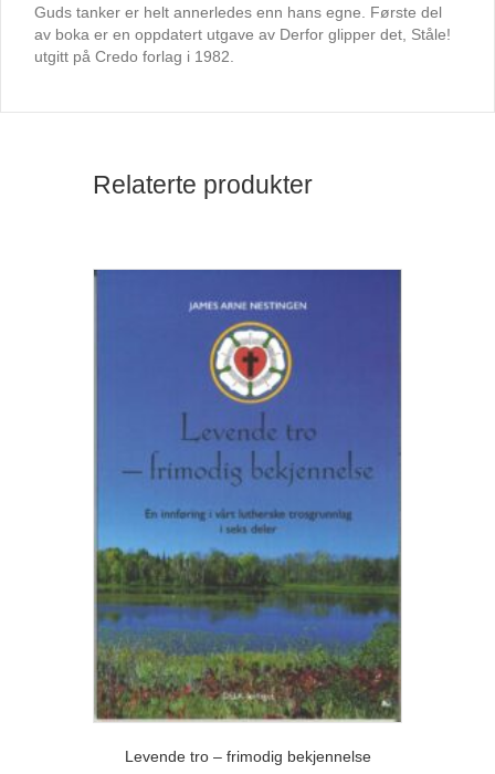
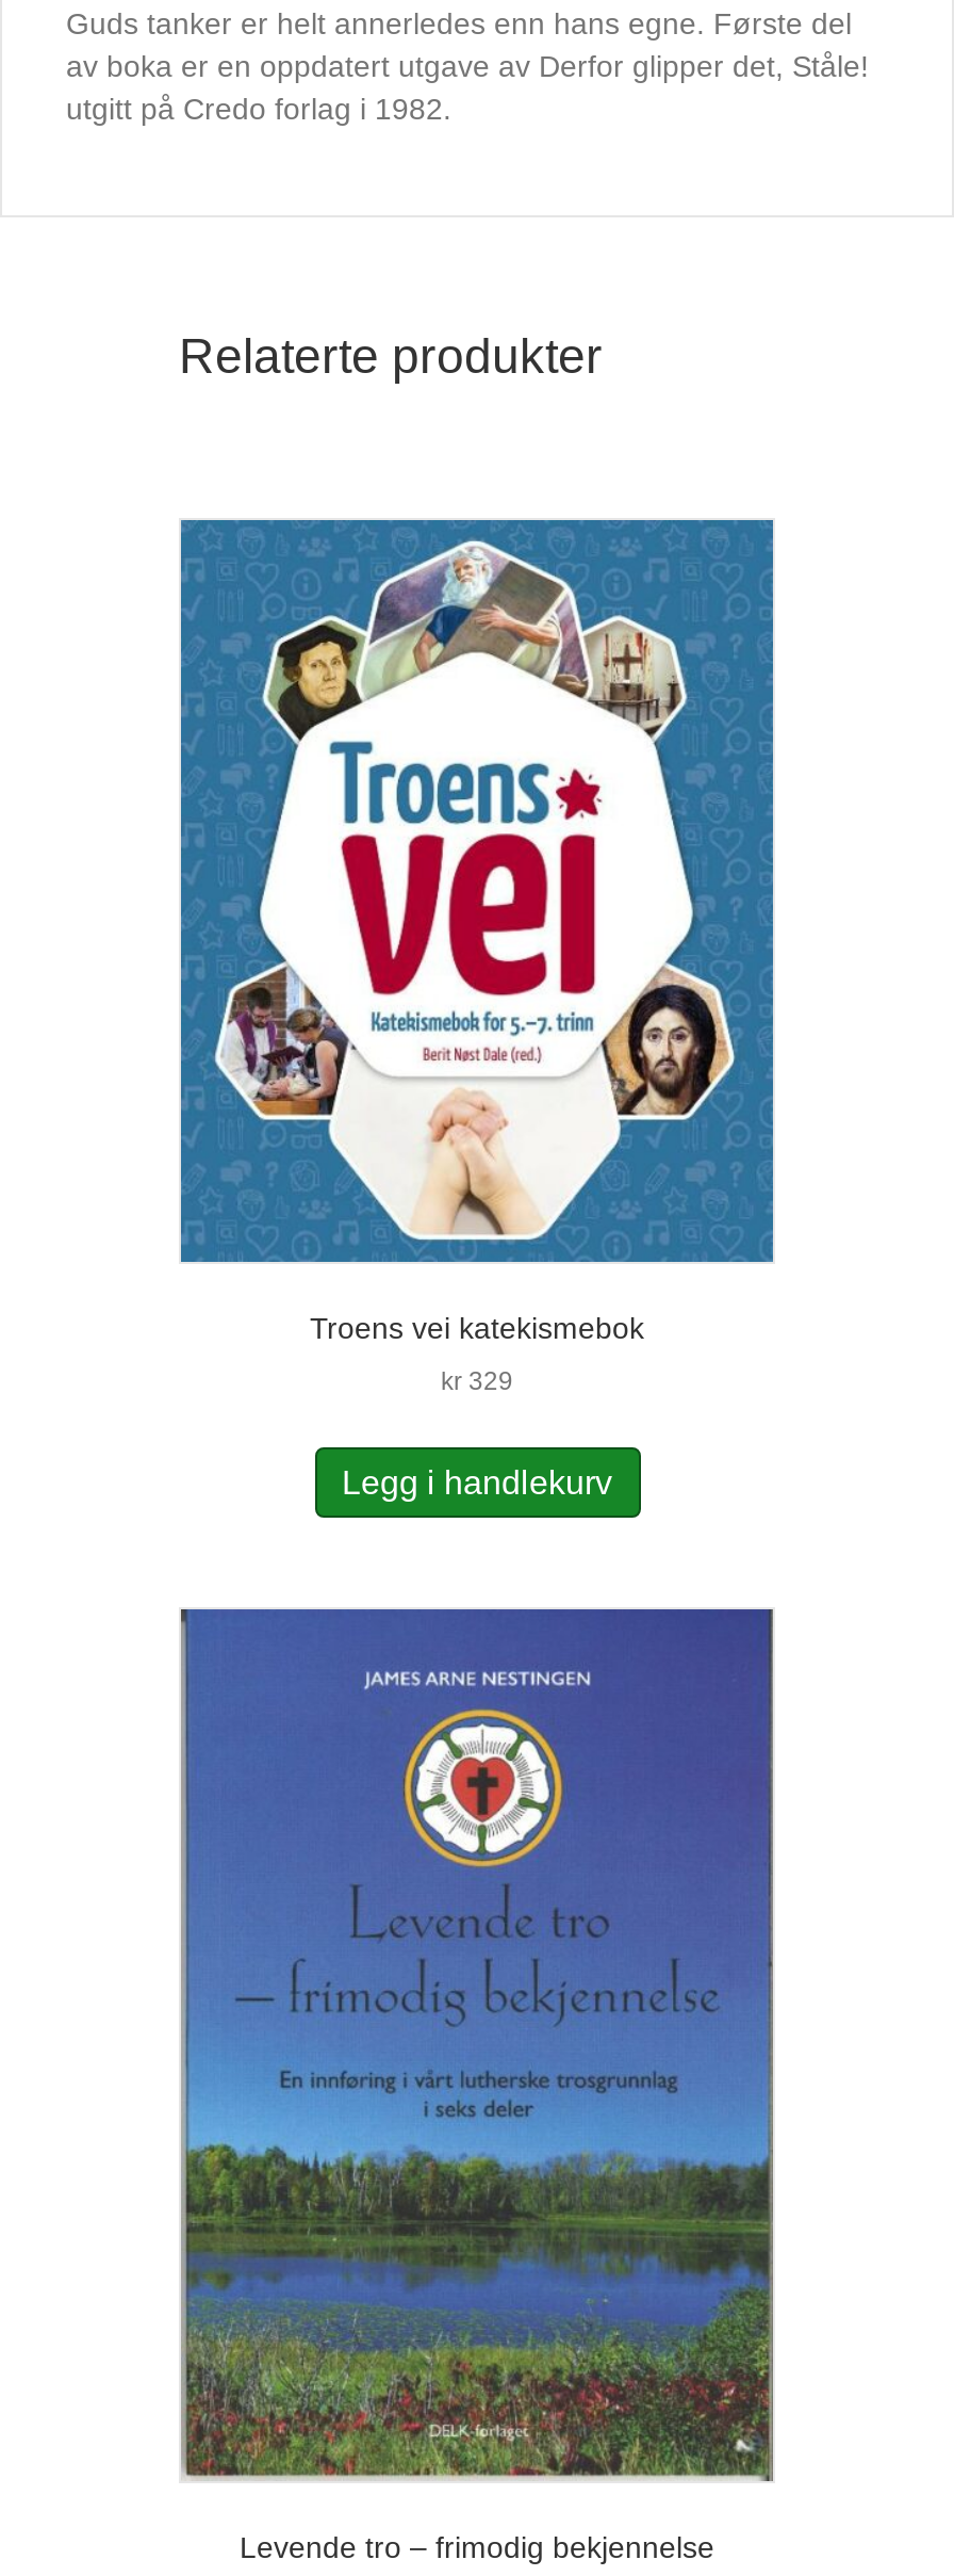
+ [image]
+ Troens vei katekismebok
+ kr 329
+ Legg i handlekurv
